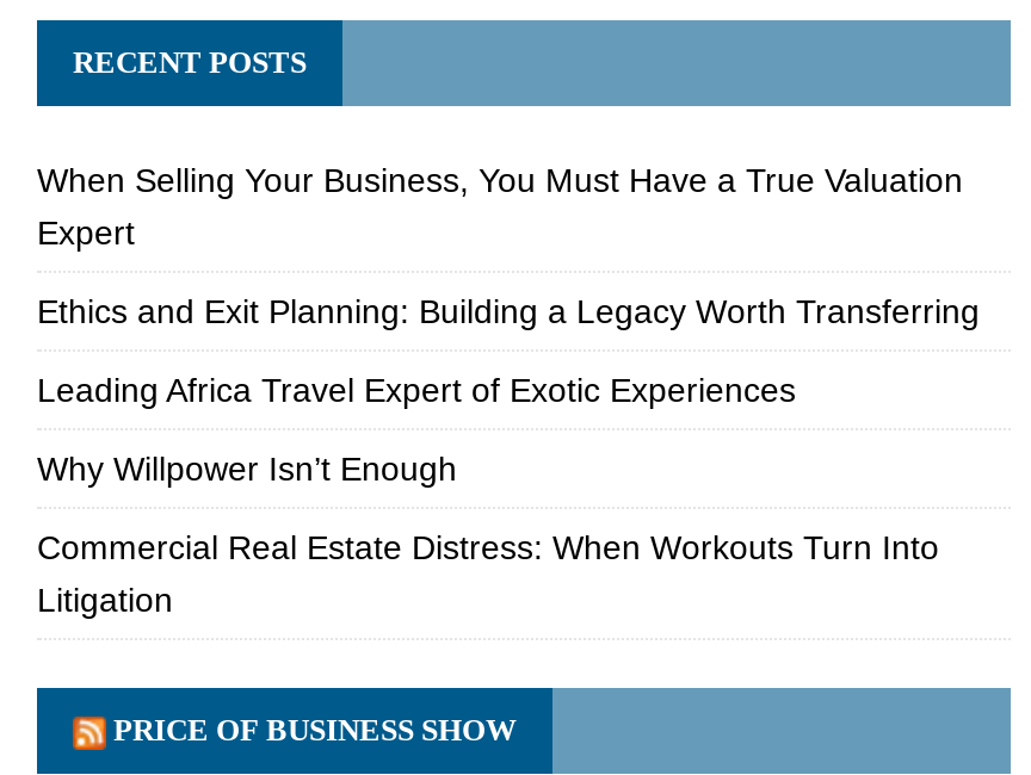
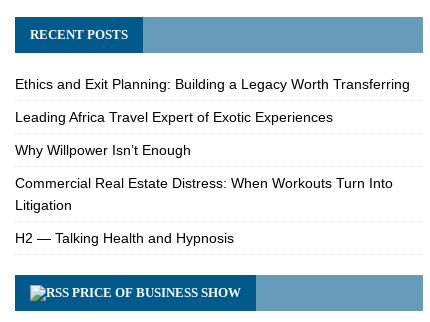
- When Selling Your Business, You Must Have a True Valuation
- Expert

moved up: Ethics and Exit Planning: Building a Legacy Worth Transferring | Leading Africa Travel Expert of Exotic Experiences | Why Willpower Isn’t Enough | Commercial Real Estate Distress: When Workouts Turn Into | Litigation

+ H2 — Talking Health and Hypnosis

+ [image]
